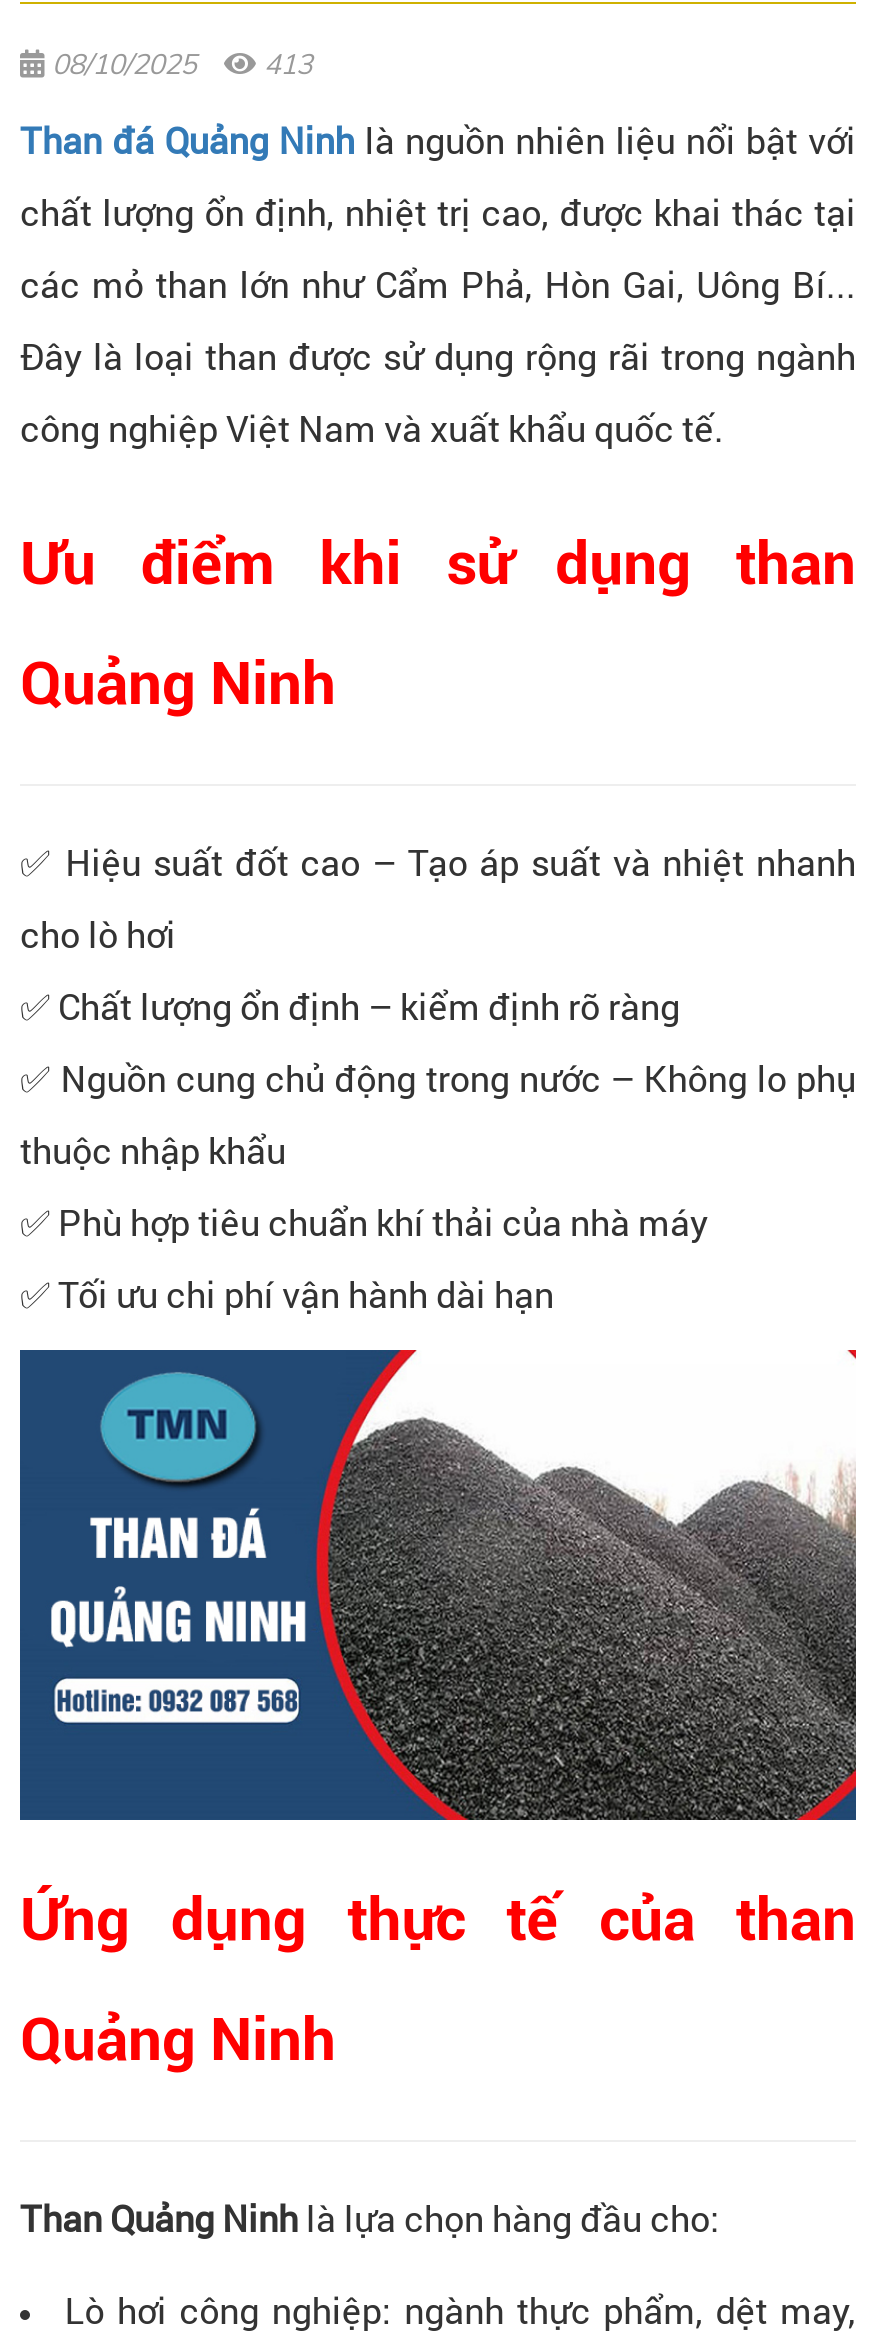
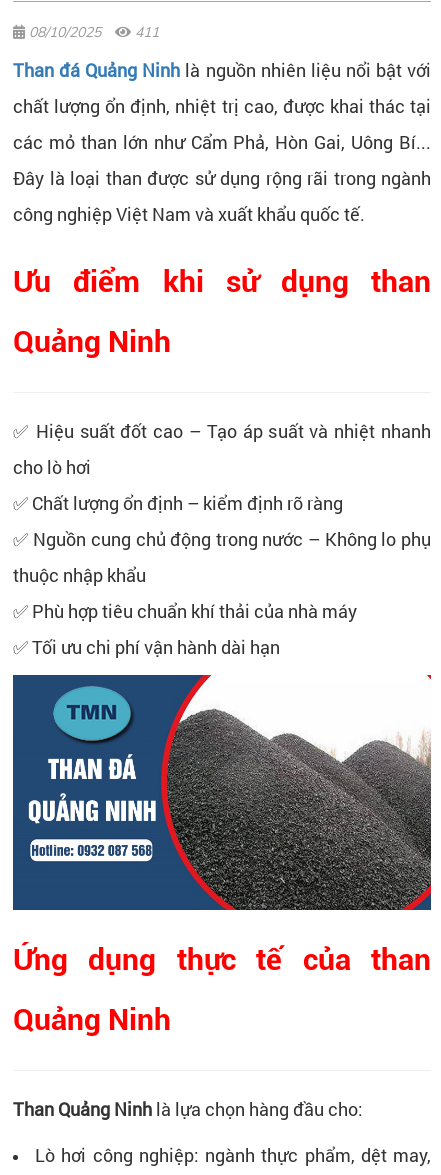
- 08/10/2025 413
+ 08/10/2025 411
